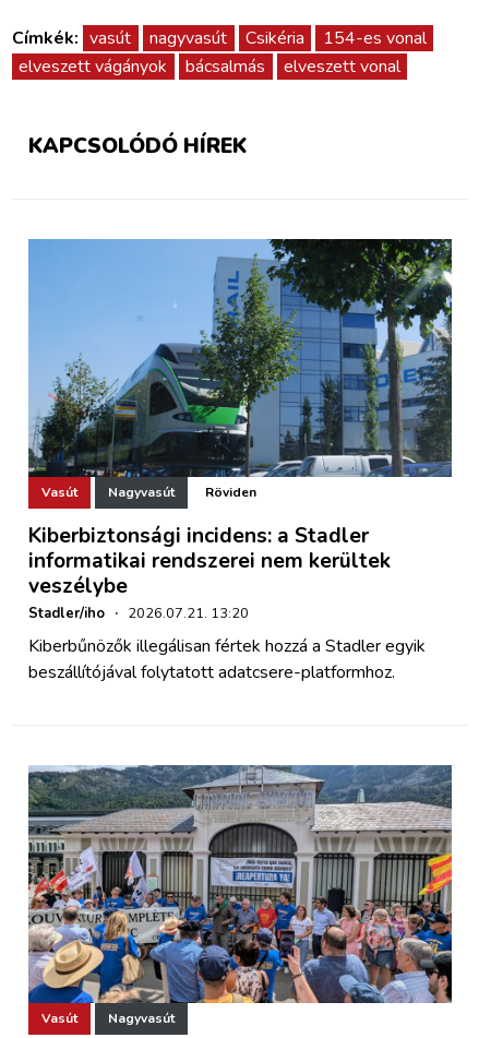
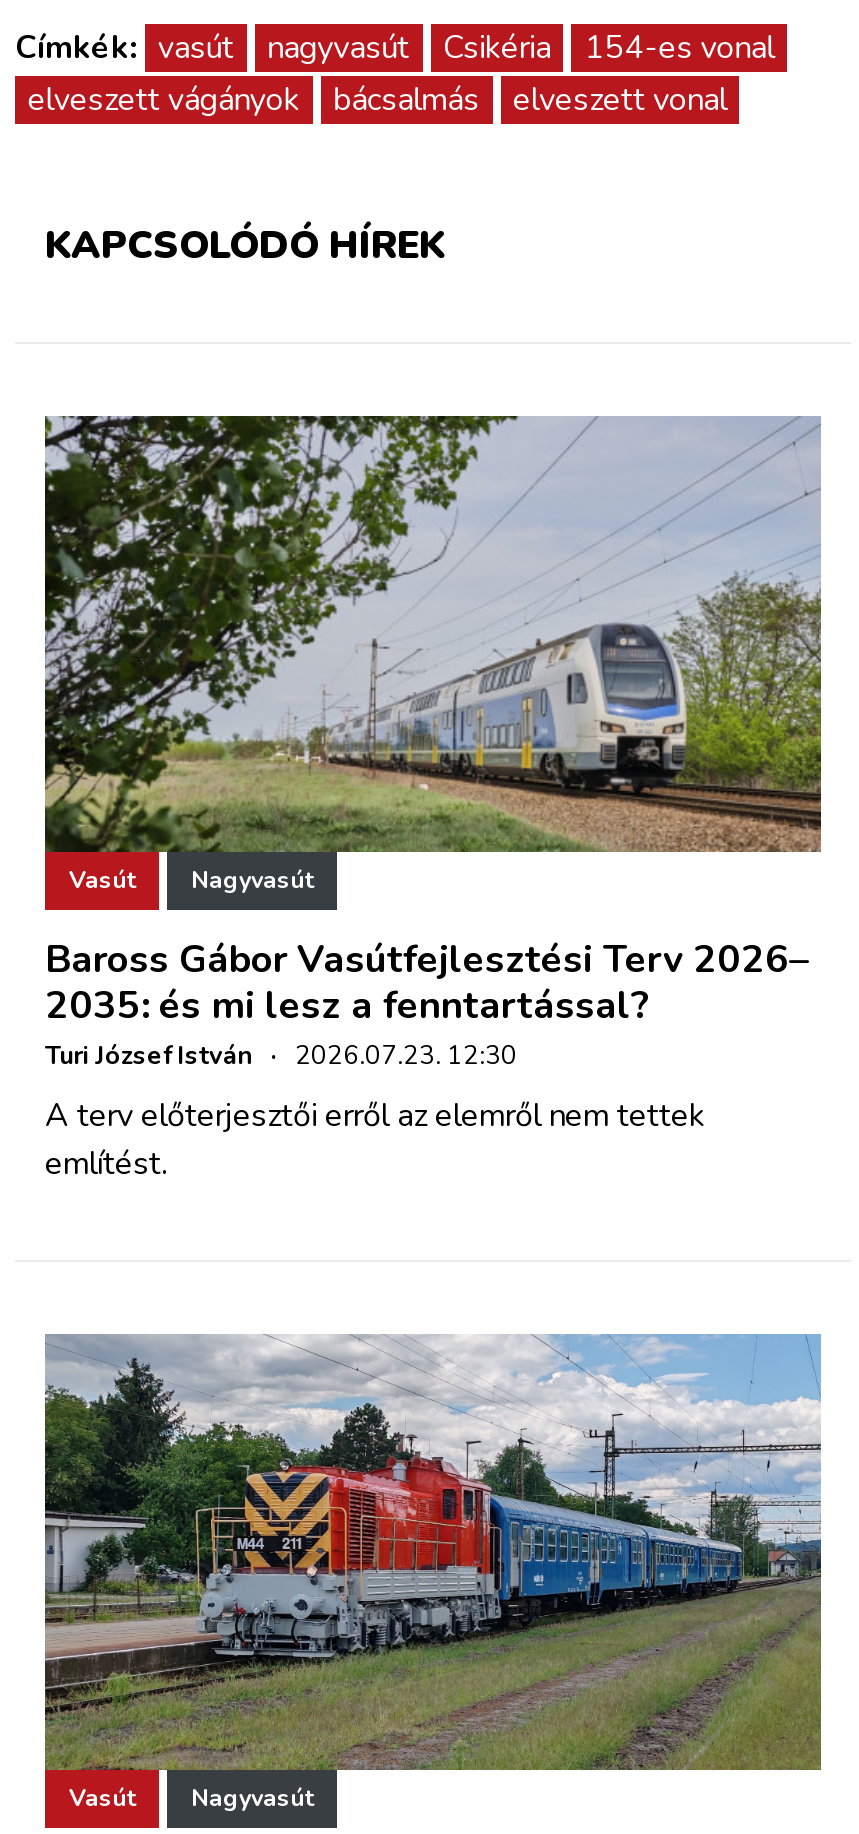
- [image]
- Röviden
- Kiberbiztonsági incidens: a Stadler
- informatikai rendszerei nem kerültek
- veszélybe
- Stadler/iho · 2026.07.21. 13:20
- Kiberbűnözők illegálisan fértek hozzá a Stadler egyik
- beszállítójával folytatott adatcsere-platformhoz.
+ [image]
+ Baross Gábor Vasútfejlesztési Terv 2026–
+ 2035: és mi lesz a fenntartással?
+ Turi József István · 2026.07.23. 12:30
+ A terv előterjesztői erről az elemről nem tettek
+ említést.

- [image]
+ [image]
